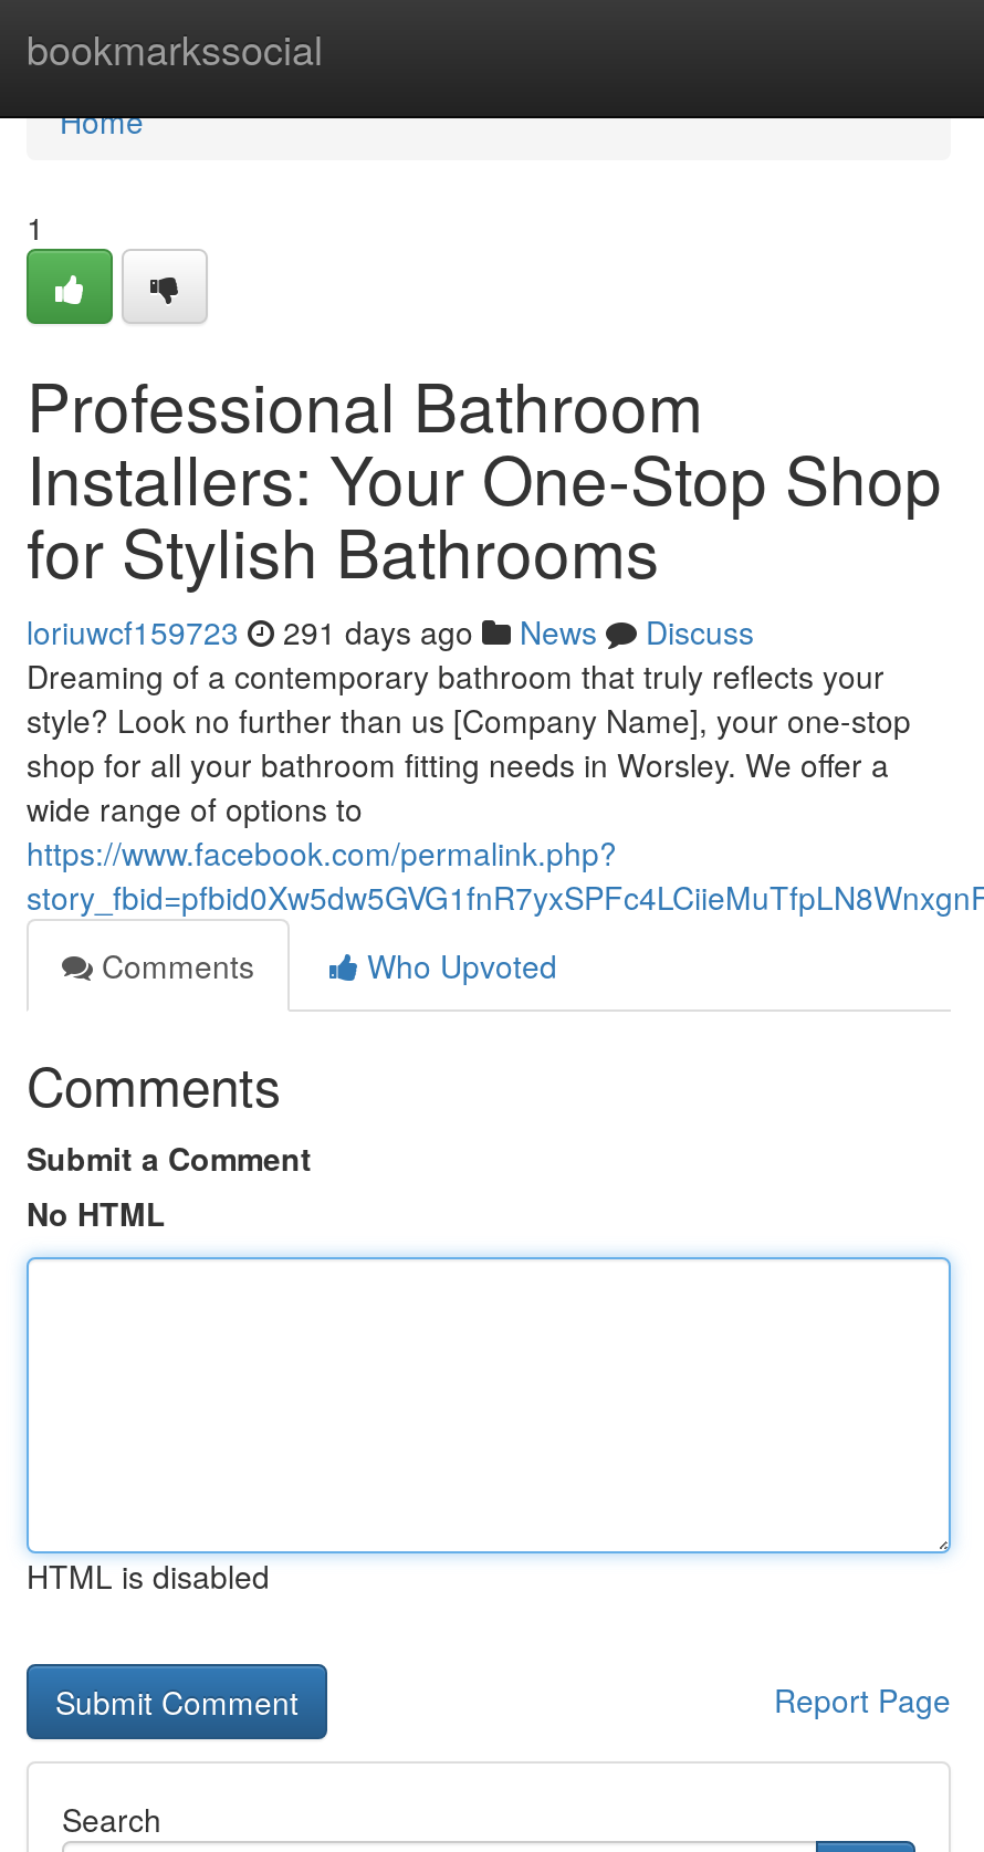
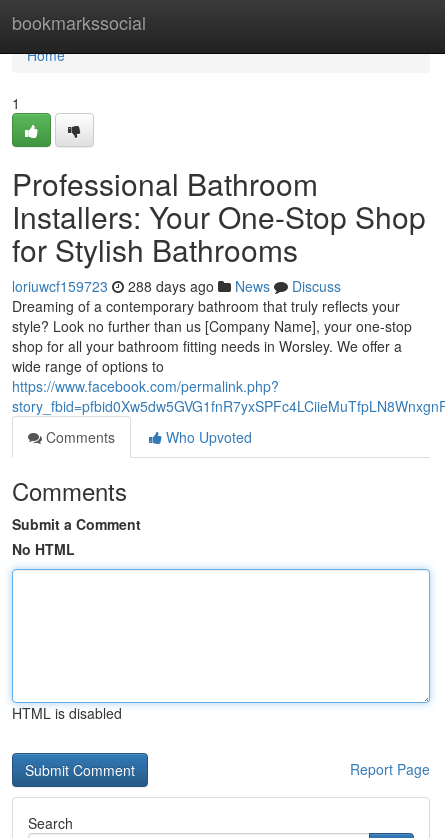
- loriuwcf159723 291 days ago News Discuss
+ loriuwcf159723 288 days ago News Discuss
